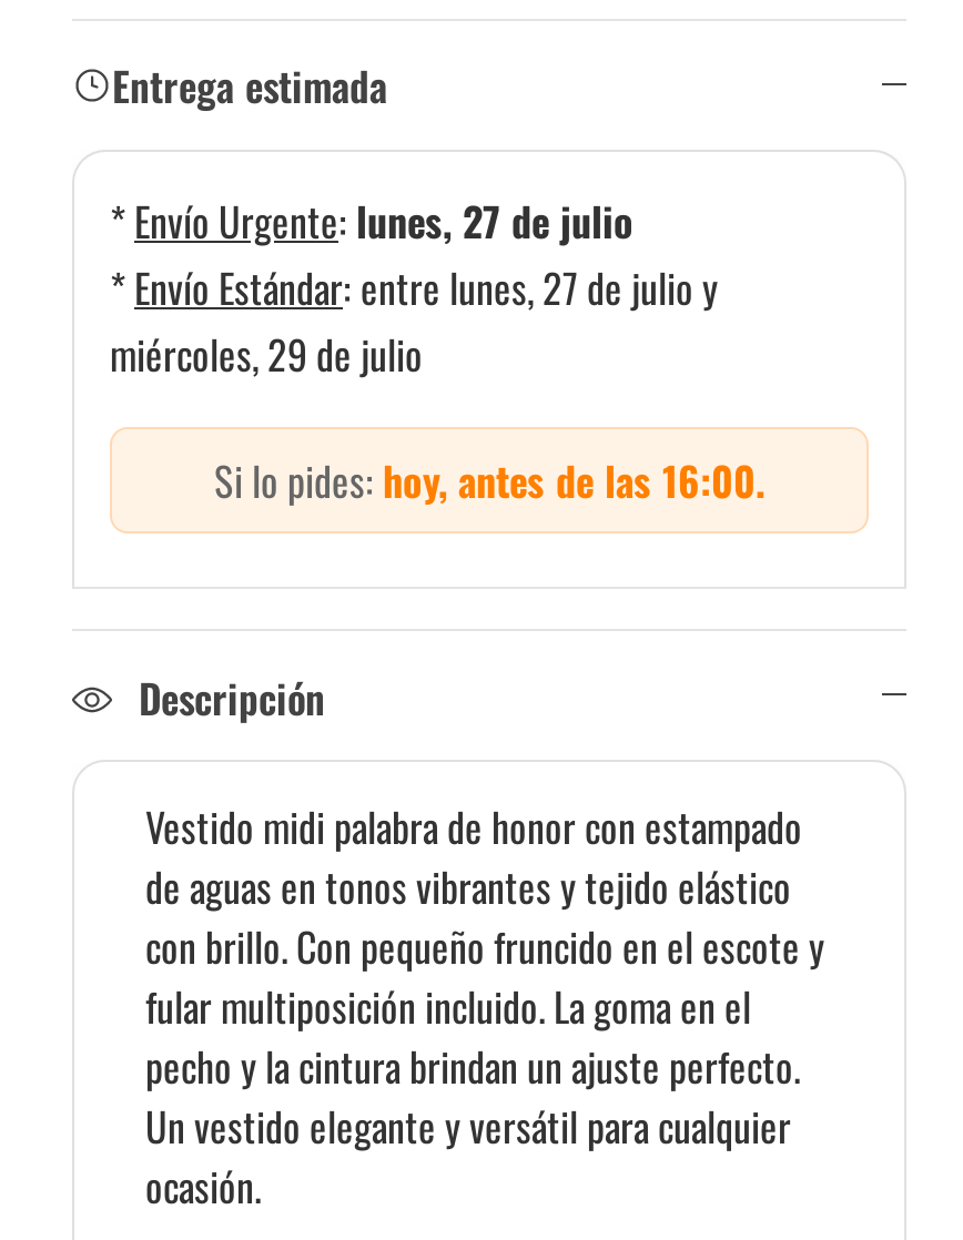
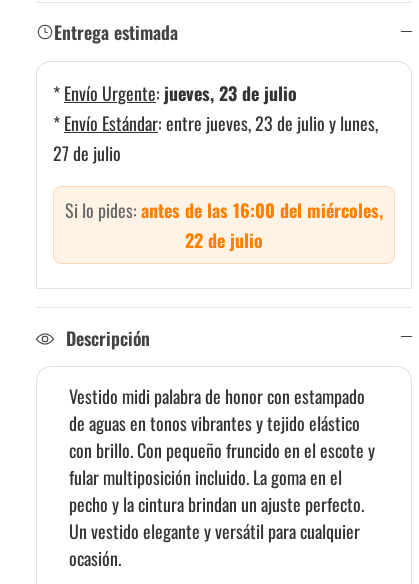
- * Envío Urgente: lunes, 27 de julio
- * Envío Estándar: entre lunes, 27 de julio y
- miércoles, 29 de julio
+ * Envío Urgente: jueves, 23 de julio
+ * Envío Estándar: entre jueves, 23 de julio y lunes,
+ 27 de julio

- Si lo pides: hoy, antes de las 16:00.
+ Si lo pides: antes de las 16:00 del miércoles,
+ 22 de julio
